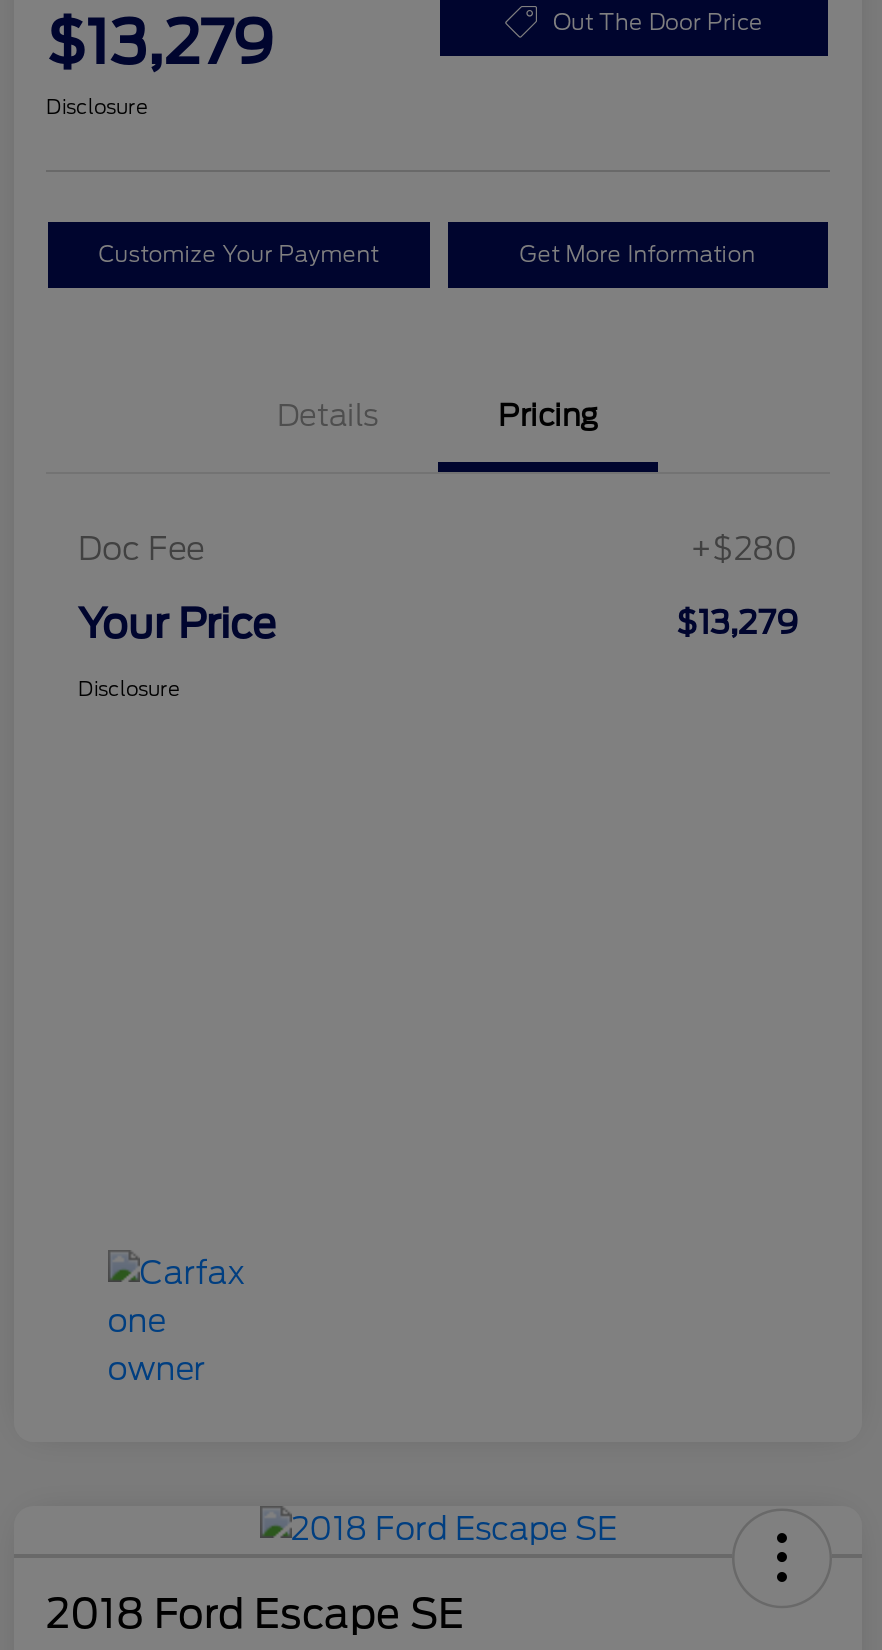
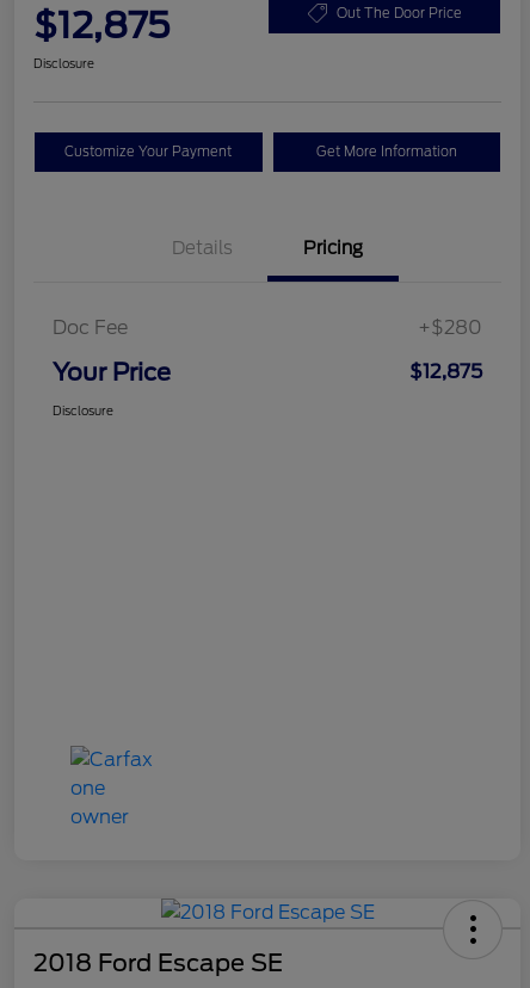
- $13,279
+ $12,875

- $13,279
+ $12,875
